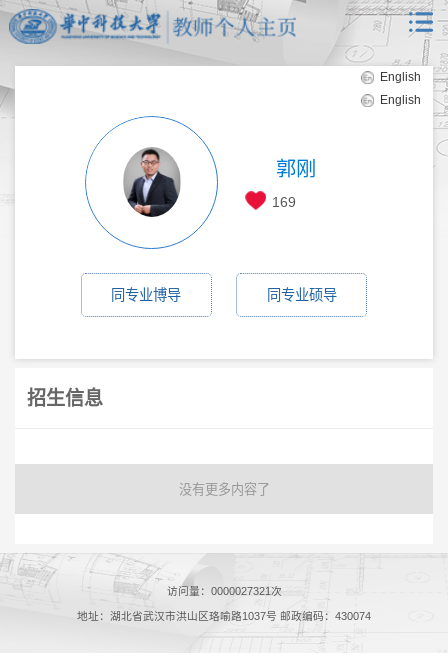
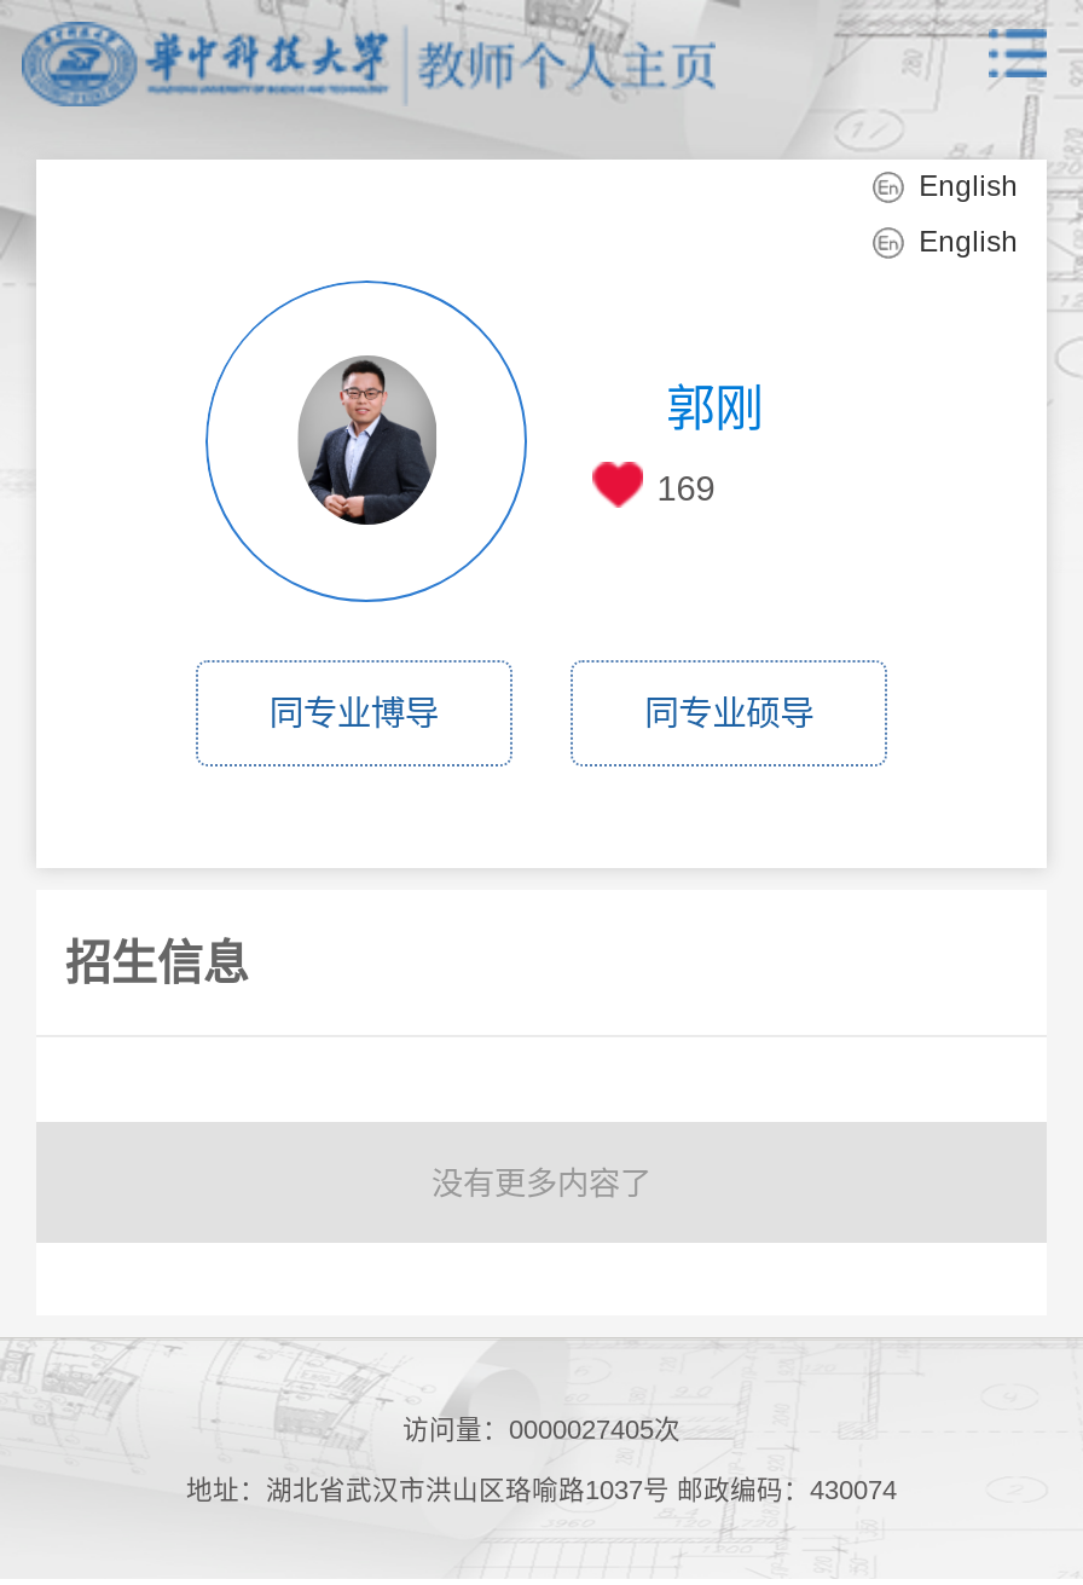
- 访问量：0000027321次
+ 访问量：0000027405次
